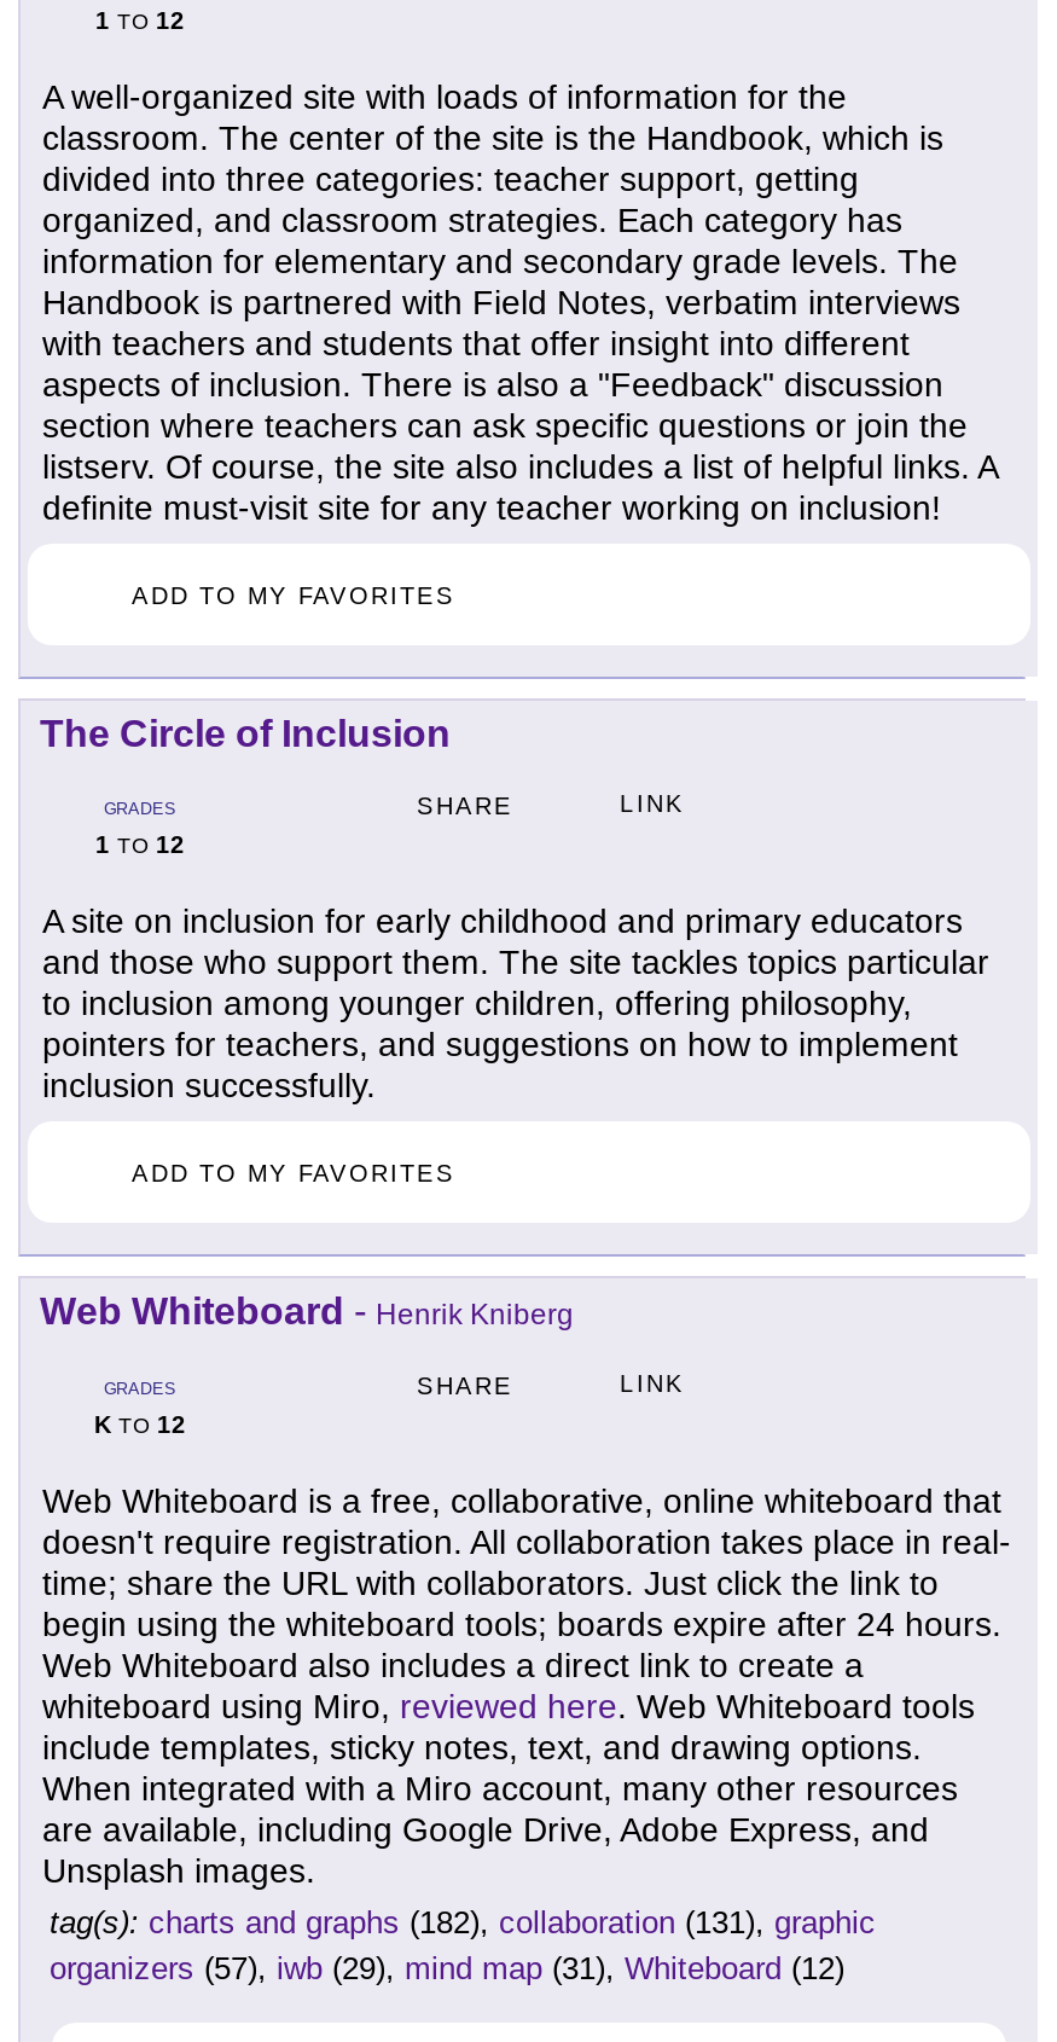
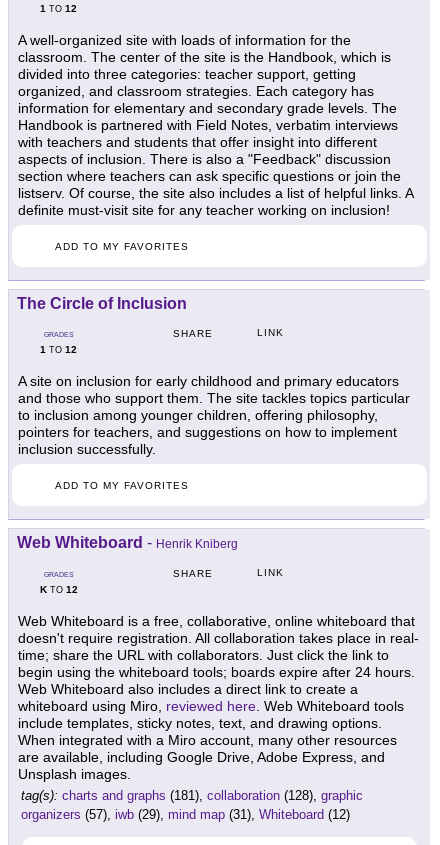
- tag(s): charts and graphs (182), collaboration (131), graphic
+ tag(s): charts and graphs (181), collaboration (128), graphic
